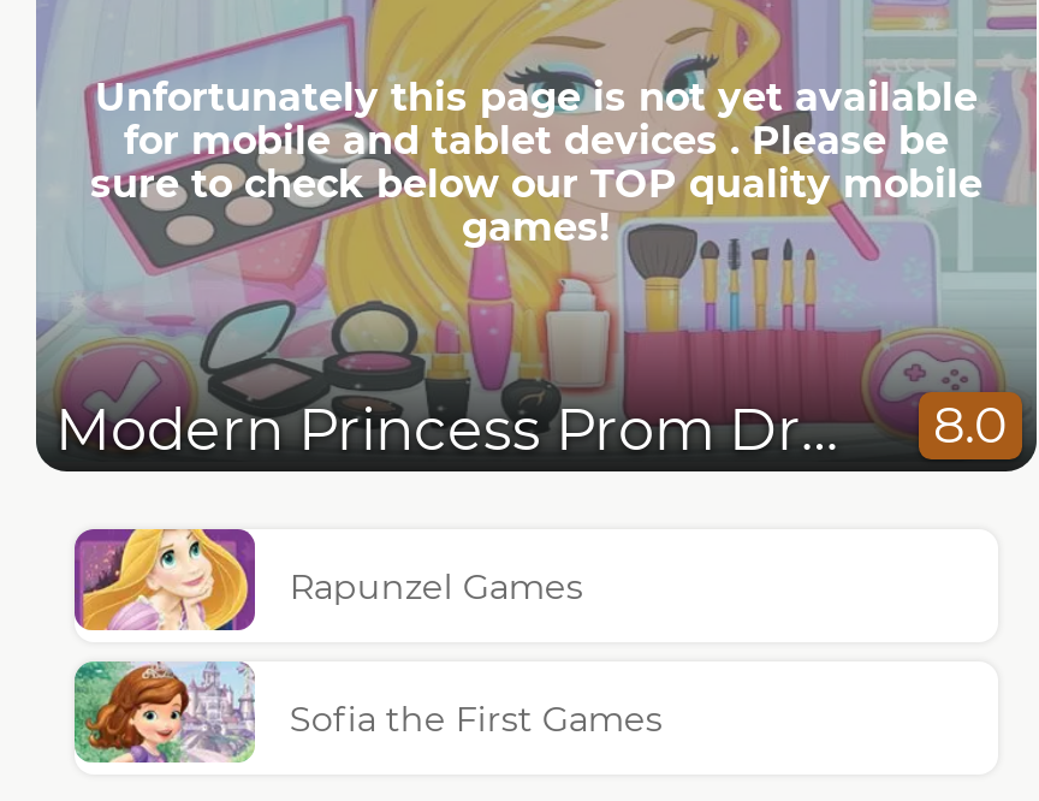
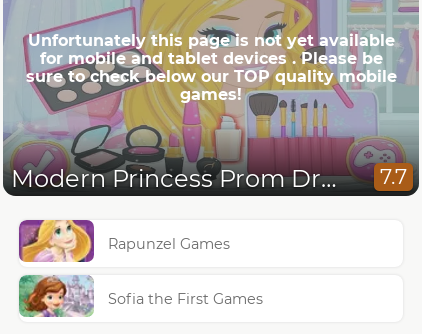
- 8.0
+ 7.7
